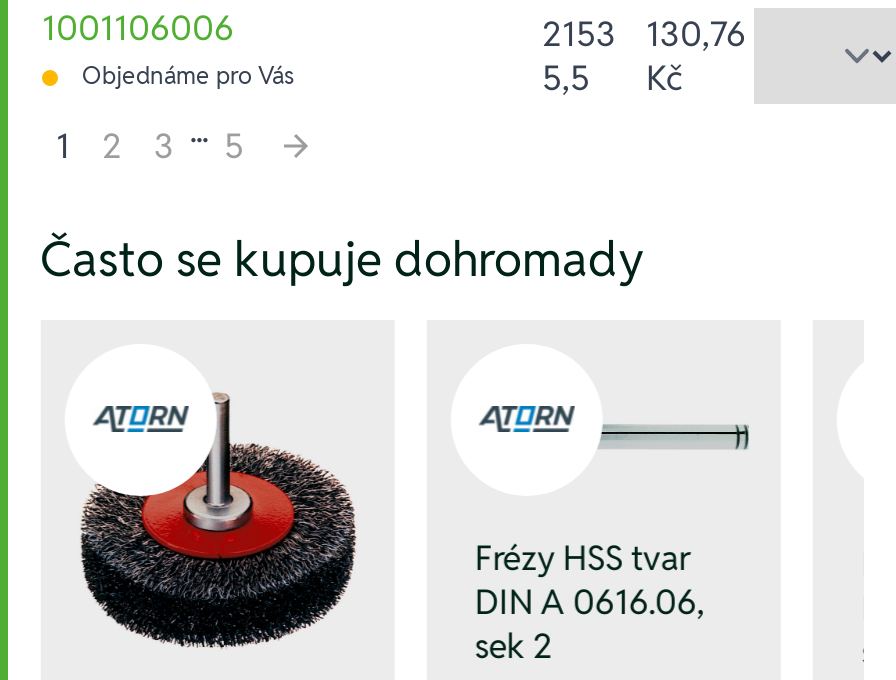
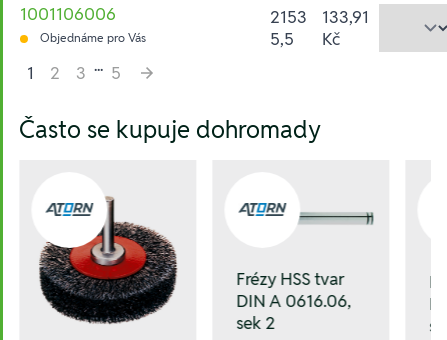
- 2153 130,76
+ 2153 133,91
